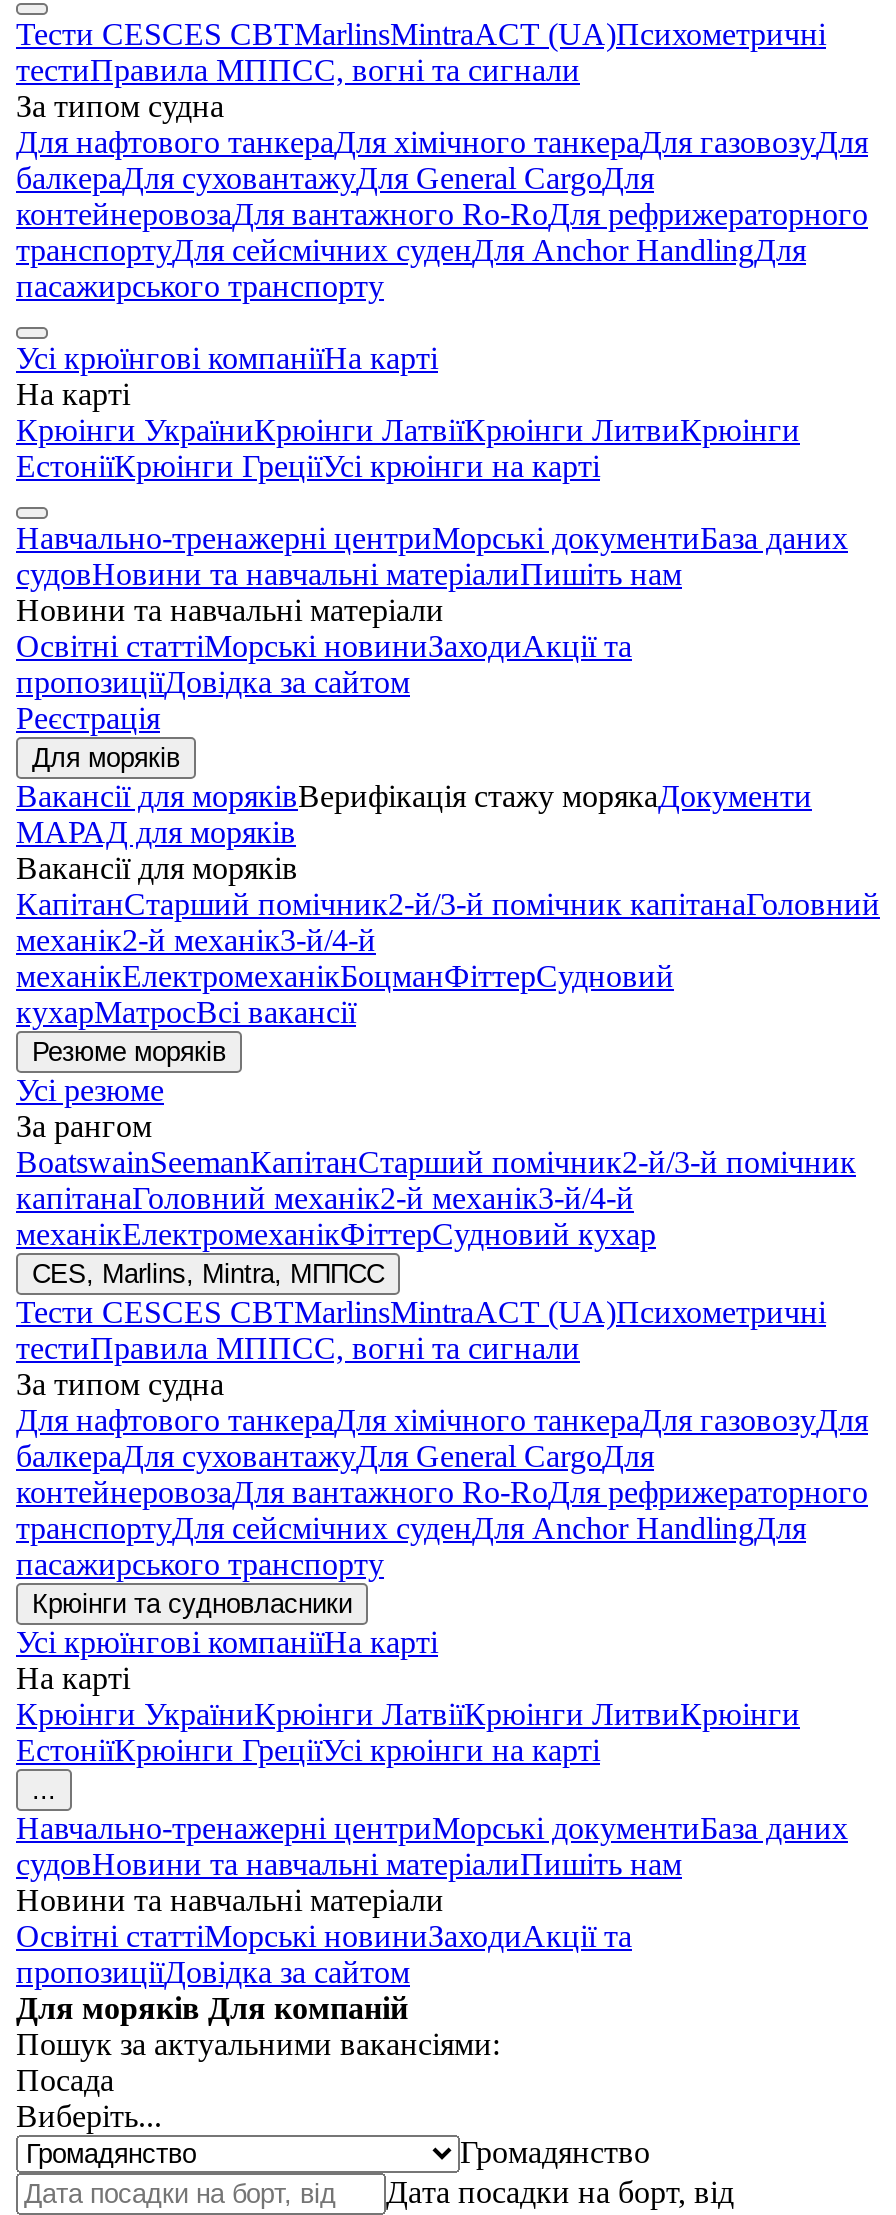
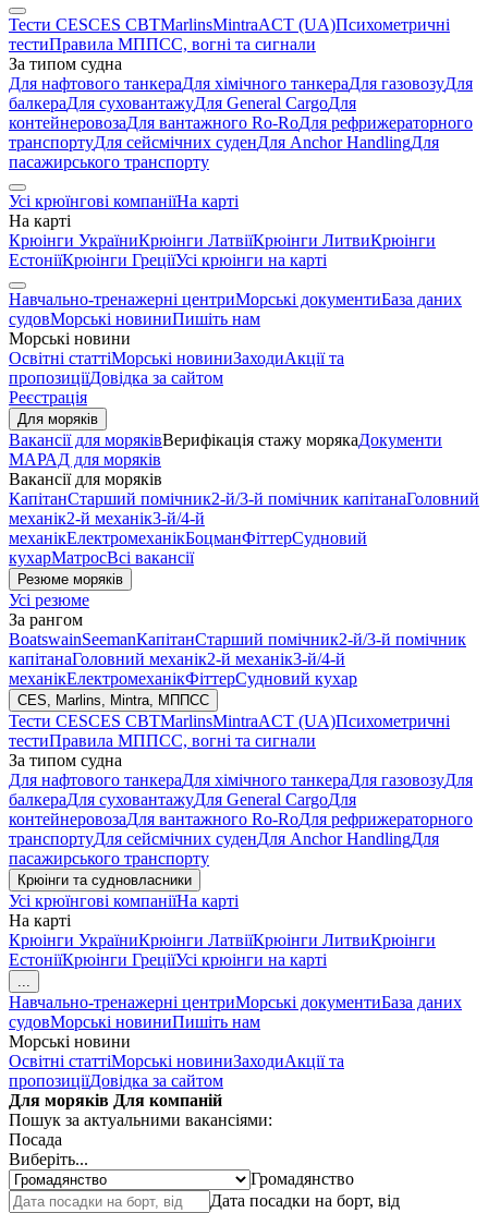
- судовНовини та навчальні матеріалиПишіть нам
- Новини та навчальні матеріали
+ судовМорські новиниПишіть нам
+ Морські новини

- судовНовини та навчальні матеріалиПишіть нам
- Новини та навчальні матеріали
+ судовМорські новиниПишіть нам
+ Морські новини
